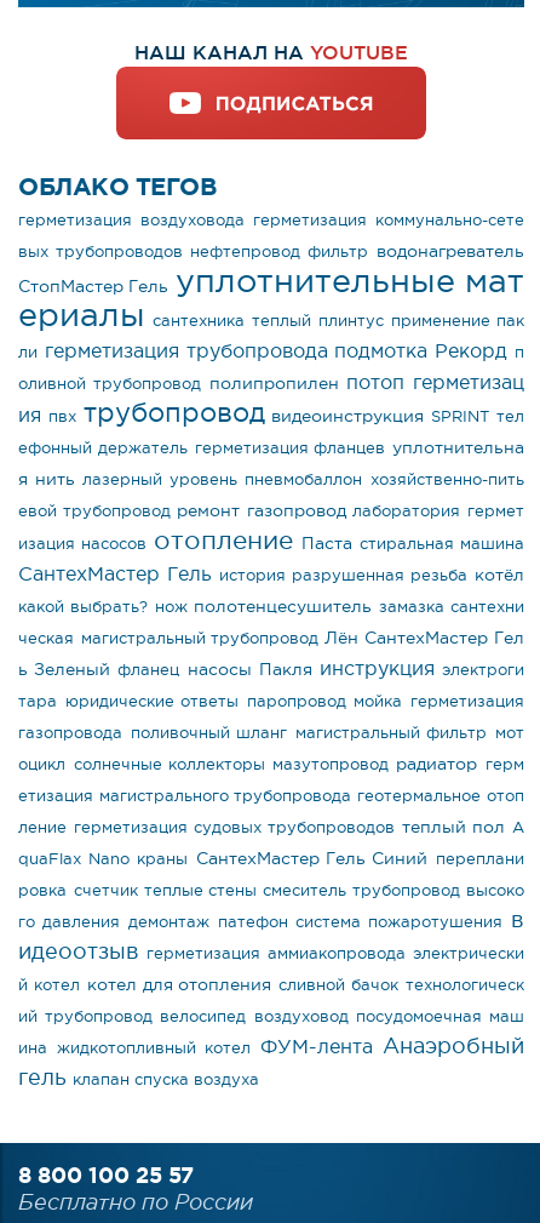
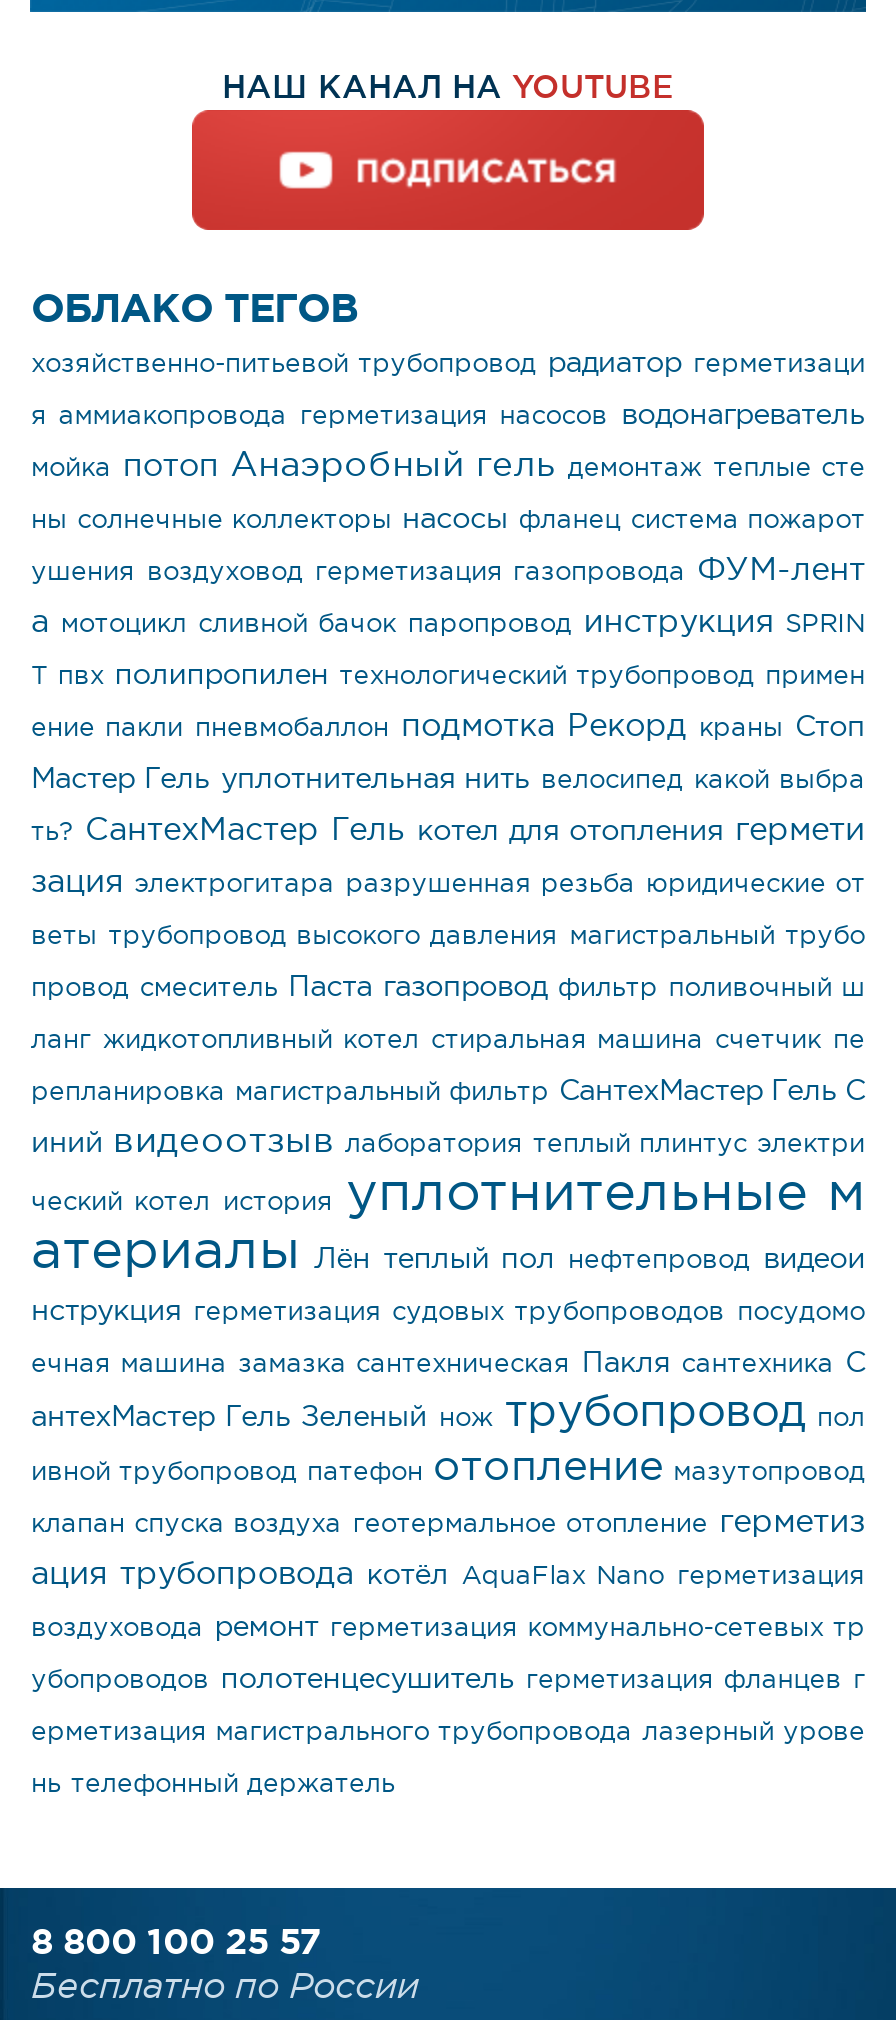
- герметизация воздуховода герметизация коммунально-сете
- вых трубопроводов нефтепровод фильтр водонагреватель
- СтопМастер Гель уплотнительные мат
- ериалы сантехника теплый плинтус применение пак
- ли герметизация трубопровода подмотка Рекорд п
- оливной трубопровод полипропилен потоп герметизац
- ия пвх трубопровод видеоинструкция SPRINT тел
- ефонный держатель герметизация фланцев уплотнительна
- я нить лазерный уровень пневмобаллон хозяйственно-пить
- евой трубопровод ремонт газопровод лаборатория гермет
- изация насосов отопление Паста стиральная машина
- СантехМастер Гель история разрушенная резьба котёл
- какой выбрать? нож полотенцесушитель замазка сантехни
- ческая магистральный трубопровод Лён СантехМастер Гел
- ь Зеленый фланец насосы Пакля инструкция электроги
- тара юридические ответы паропровод мойка герметизация
- газопровода поливочный шланг магистральный фильтр мот
- оцикл солнечные коллекторы мазутопровод радиатор герм
- етизация магистрального трубопровода геотермальное отоп
- ление герметизация судовых трубопроводов теплый пол A
- quaFlax Nano краны СантехМастер Гель Синий переплани
- ровка счетчик теплые стены смеситель трубопровод высоко
- го давления демонтаж патефон система пожаротушения в
- идеоотзыв герметизация аммиакопровода электрически
- й котел котел для отопления сливной бачок технологическ
- ий трубопровод велосипед воздуховод посудомоечная маш
- ина жидкотопливный котел ФУМ-лента Анаэробный
- гель клапан спуска воздуха
+ хозяйственно-питьевой трубопровод радиатор герметизаци
+ я аммиакопровода герметизация насосов водонагреватель
+ мойка потоп Анаэробный гель демонтаж теплые сте
+ ны солнечные коллекторы насосы фланец система пожарот
+ ушения воздуховод герметизация газопровода ФУМ-лент
+ а мотоцикл сливной бачок паропровод инструкция SPRIN
+ T пвх полипропилен технологический трубопровод примен
+ ение пакли пневмобаллон подмотка Рекорд краны Стоп
+ Мастер Гель уплотнительная нить велосипед какой выбра
+ ть? СантехМастер Гель котел для отопления гермети
+ зация электрогитара разрушенная резьба юридические от
+ веты трубопровод высокого давления магистральный трубо
+ провод смеситель Паста газопровод фильтр поливочный ш
+ ланг жидкотопливный котел стиральная машина счетчик пе
+ репланировка магистральный фильтр СантехМастер Гель С
+ иний видеоотзыв лаборатория теплый плинтус электри
+ ческий котел история уплотнительные м
+ атериалы Лён теплый пол нефтепровод видеои
+ нструкция герметизация судовых трубопроводов посудомо
+ ечная машина замазка сантехническая Пакля сантехника С
+ антехМастер Гель Зеленый нож трубопровод пол
+ ивной трубопровод патефон отопление мазутопровод
+ клапан спуска воздуха геотермальное отопление герметиз
+ ация трубопровода котёл AquaFlax Nano герметизация
+ воздуховода ремонт герметизация коммунально-сетевых тр
+ убопроводов полотенцесушитель герметизация фланцев г
+ ерметизация магистрального трубопровода лазерный урове
+ нь телефонный держатель
